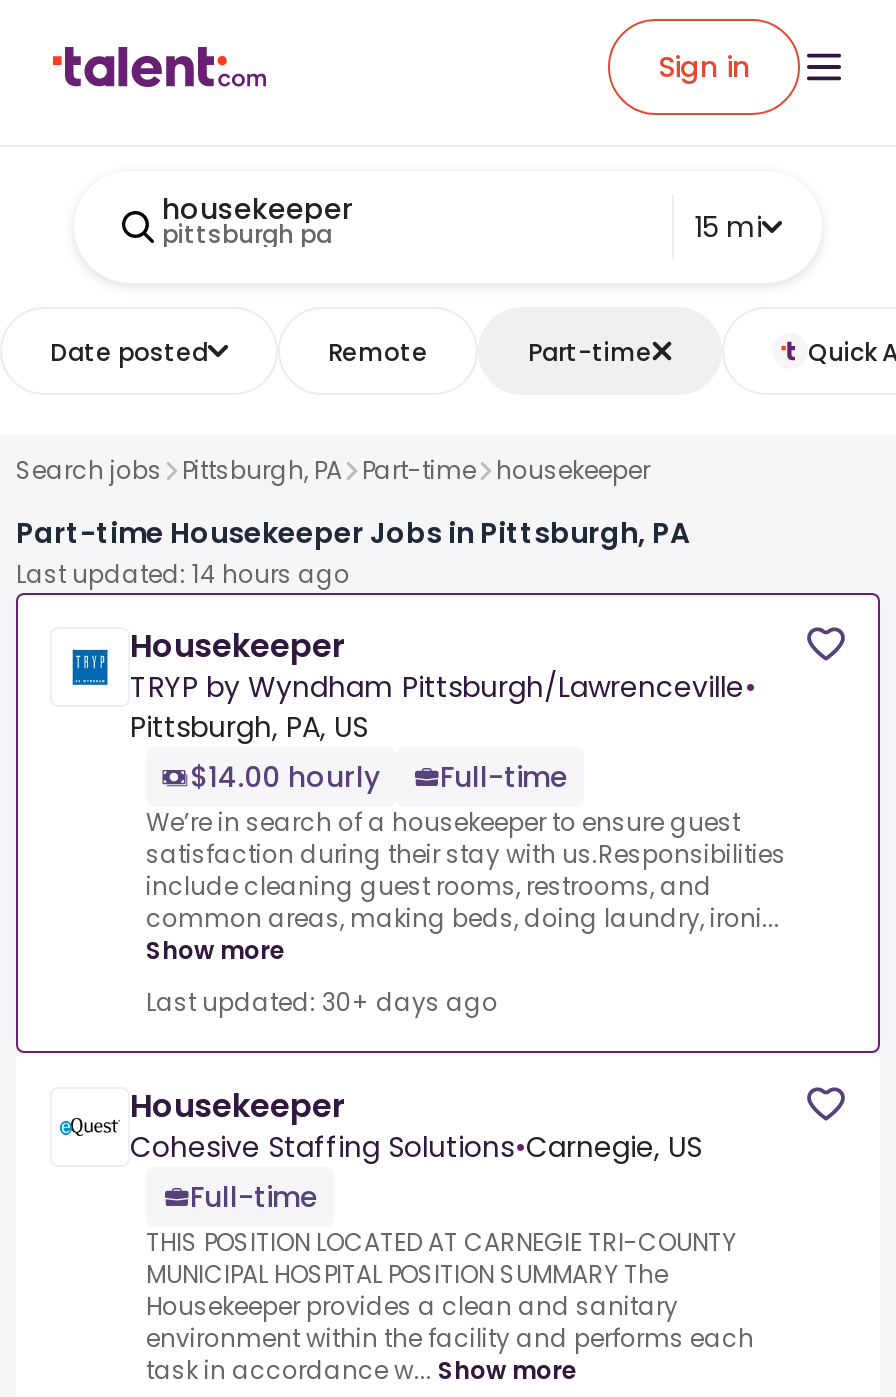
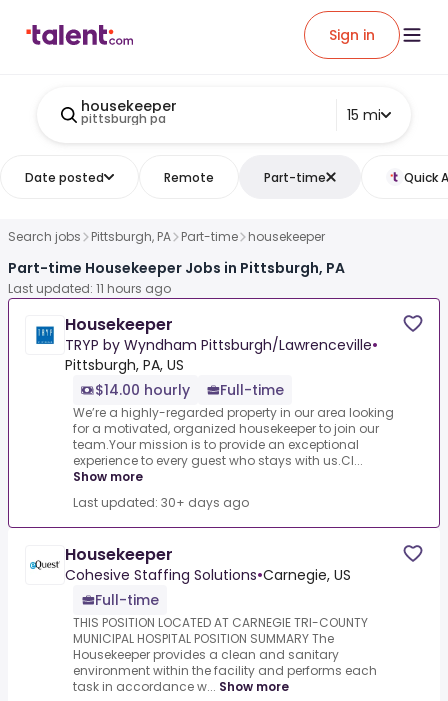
- Last updated: 14 hours ago
+ Last updated: 11 hours ago

- We’re in search of a housekeeper to ensure guest
- satisfaction during their stay with us.Responsibilities
- include cleaning guest rooms, restrooms, and
- common areas, making beds, doing laundry, ironi...
+ We’re a highly-regarded property in our area looking
+ for a motivated, organized housekeeper to join our
+ team.Your mission is to provide an exceptional
+ experience to every guest who stays with us.Cl...
